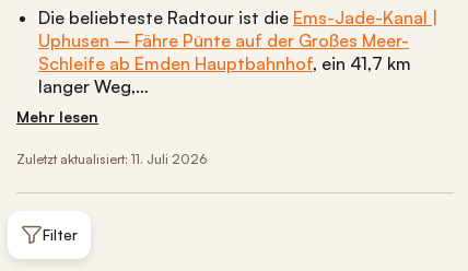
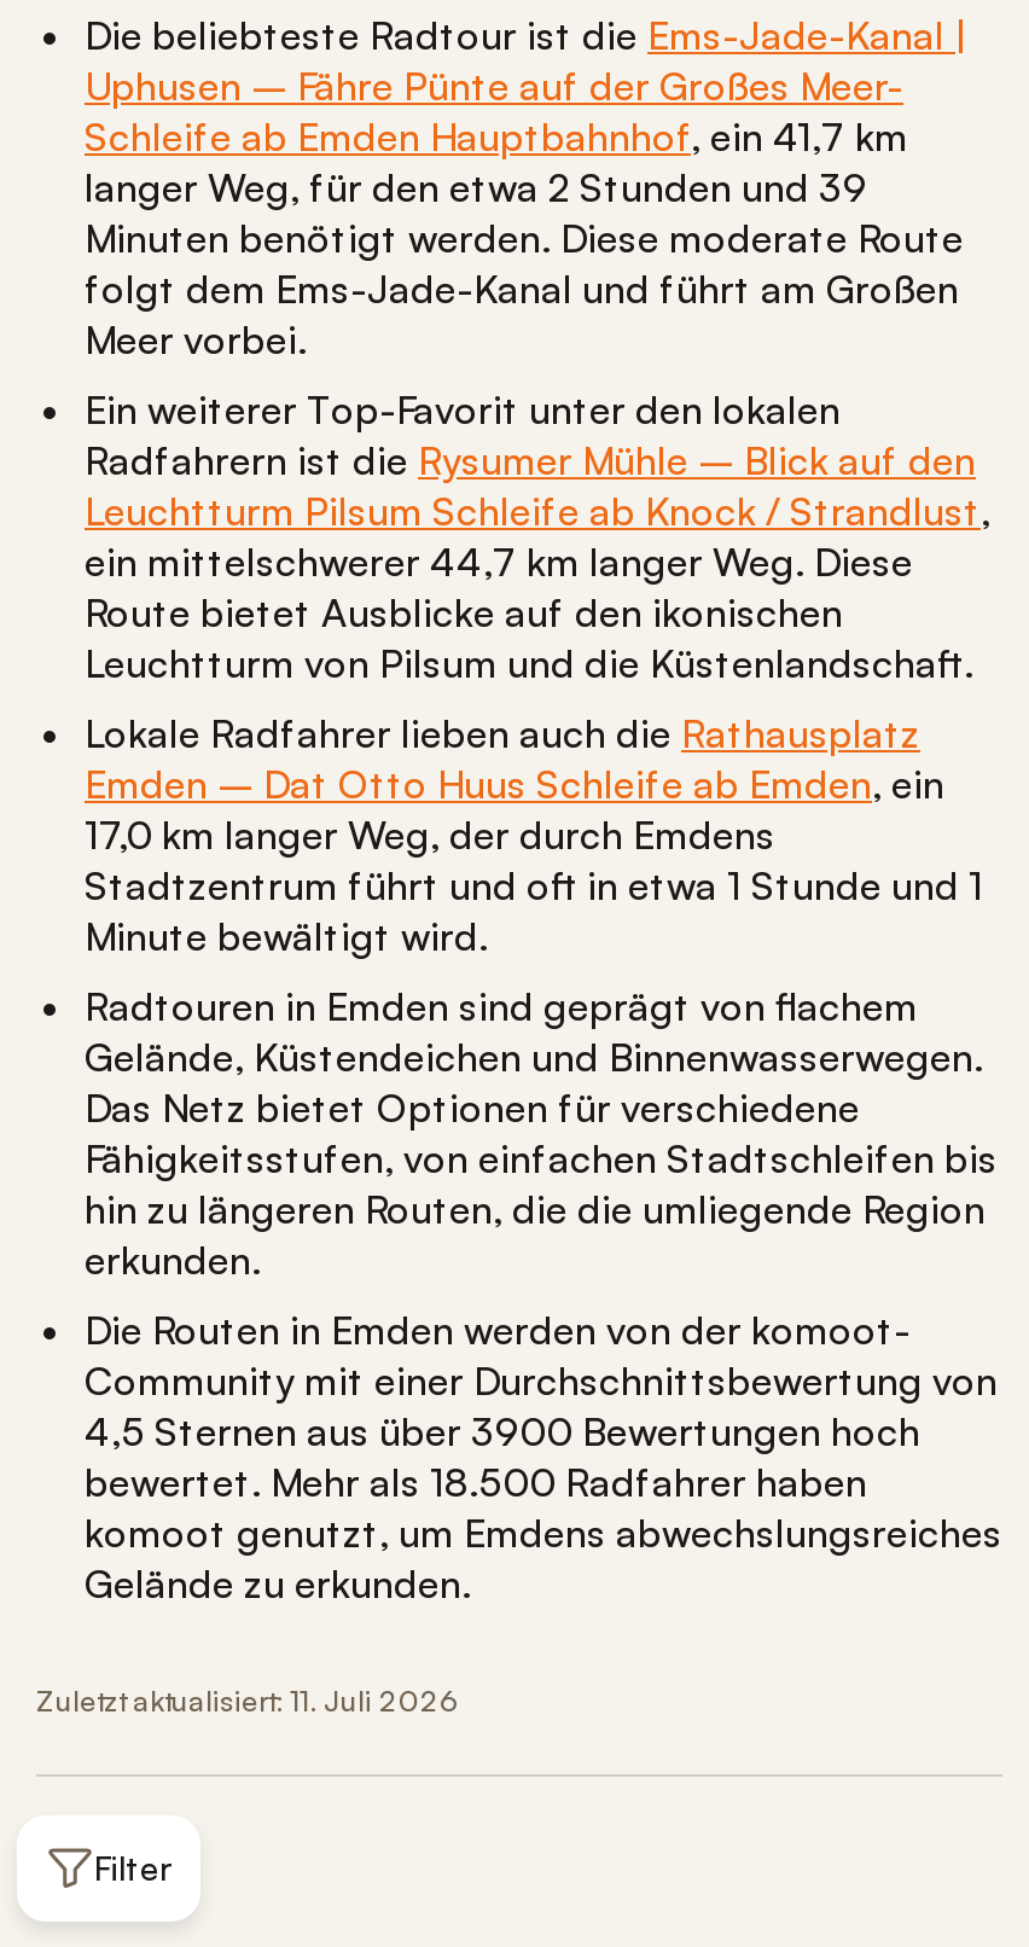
- langer Weg,…
- Mehr lesen
+ langer Weg, für den etwa 2 Stunden und 39
+ Minuten benötigt werden. Diese moderate Route
+ folgt dem Ems-Jade-Kanal und führt am Großen
+ Meer vorbei.
+ Ein weiterer Top-Favorit unter den lokalen
+ Radfahrern ist die Rysumer Mühle – Blick auf den
+ Leuchtturm Pilsum Schleife ab Knock / Strandlust,
+ ein mittelschwerer 44,7 km langer Weg. Diese
+ Route bietet Ausblicke auf den ikonischen
+ Leuchtturm von Pilsum und die Küstenlandschaft.
+ Lokale Radfahrer lieben auch die Rathausplatz
+ Emden – Dat Otto Huus Schleife ab Emden, ein
+ 17,0 km langer Weg, der durch Emdens
+ Stadtzentrum führt und oft in etwa 1 Stunde und 1
+ Minute bewältigt wird.
+ Radtouren in Emden sind geprägt von flachem
+ Gelände, Küstendeichen und Binnenwasserwegen.
+ Das Netz bietet Optionen für verschiedene
+ Fähigkeitsstufen, von einfachen Stadtschleifen bis
+ hin zu längeren Routen, die die umliegende Region
+ erkunden.
+ Die Routen in Emden werden von der komoot-
+ Community mit einer Durchschnittsbewertung von
+ 4,5 Sternen aus über 3900 Bewertungen hoch
+ bewertet. Mehr als 18.500 Radfahrer haben
+ komoot genutzt, um Emdens abwechslungsreiches
+ Gelände zu erkunden.
